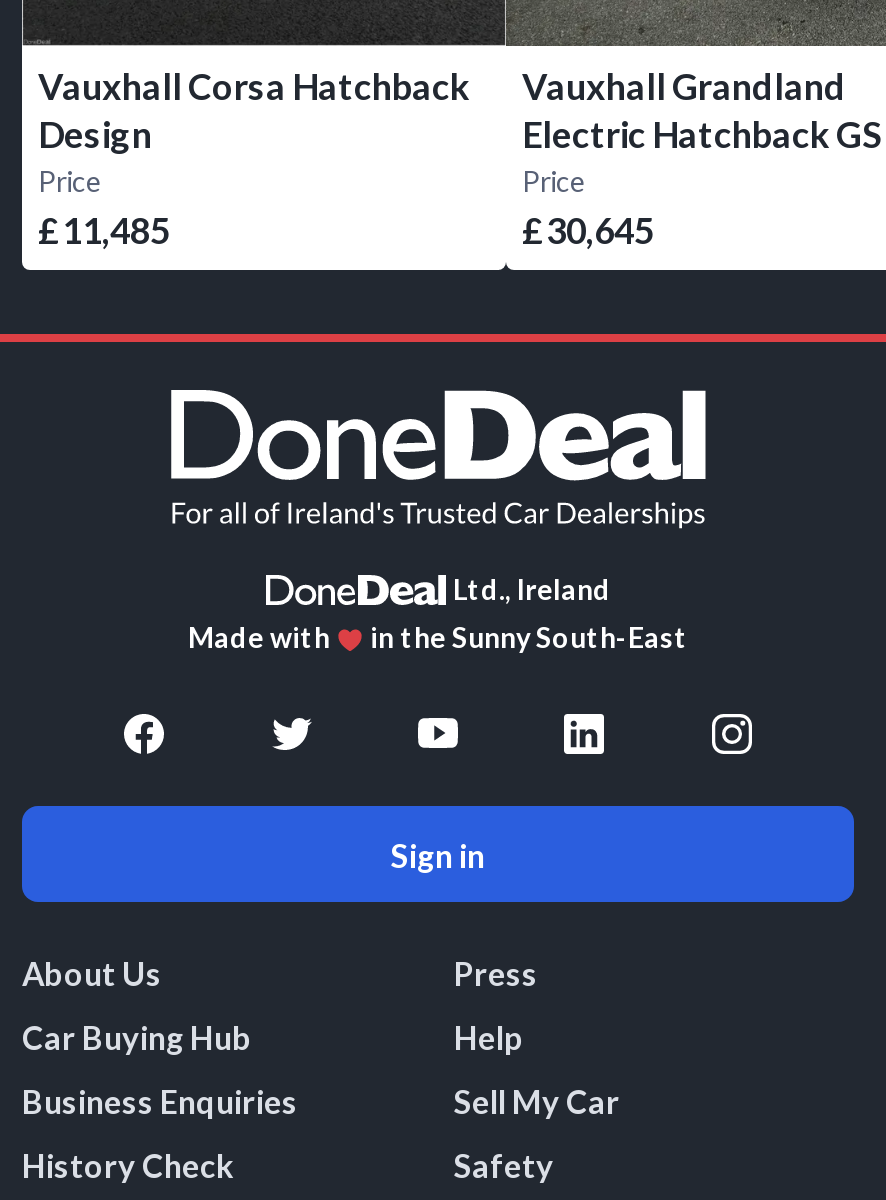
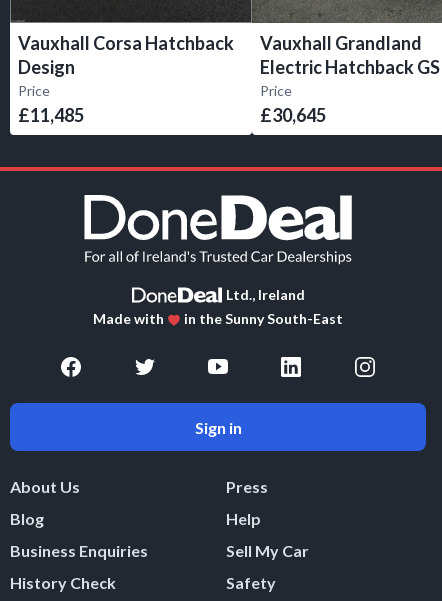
- Car Buying Hub
+ Blog
